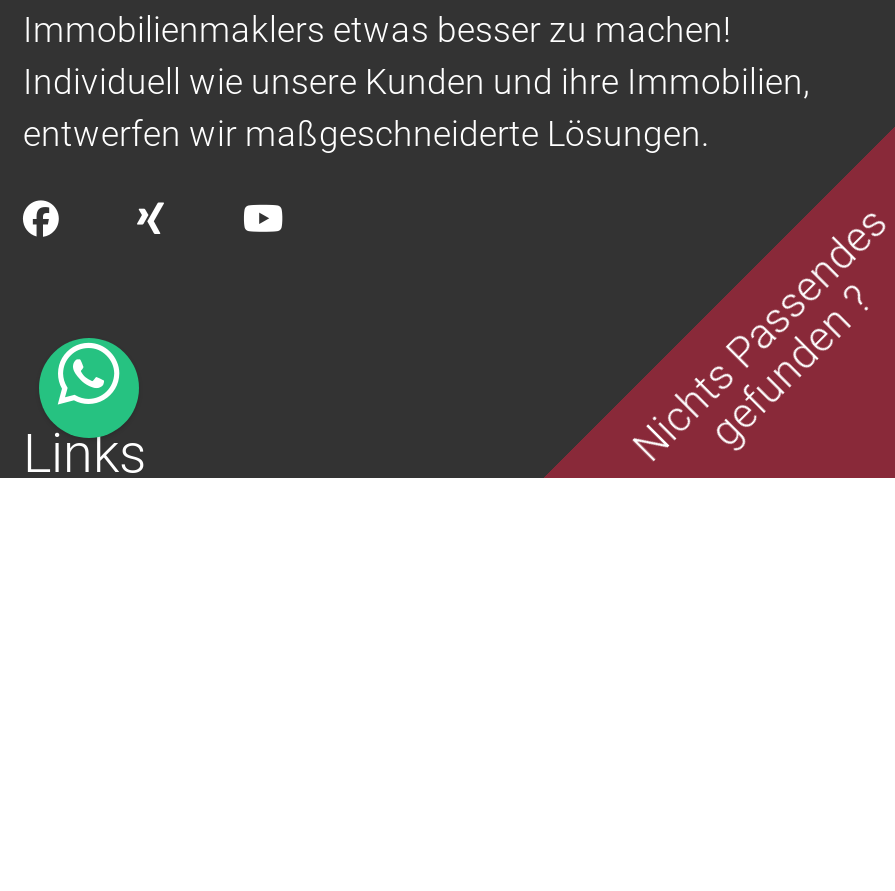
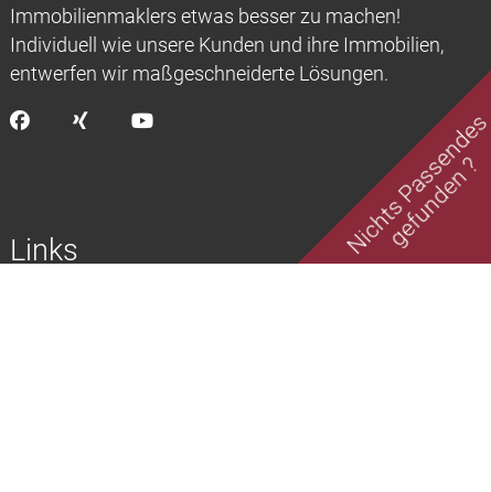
- [image]
